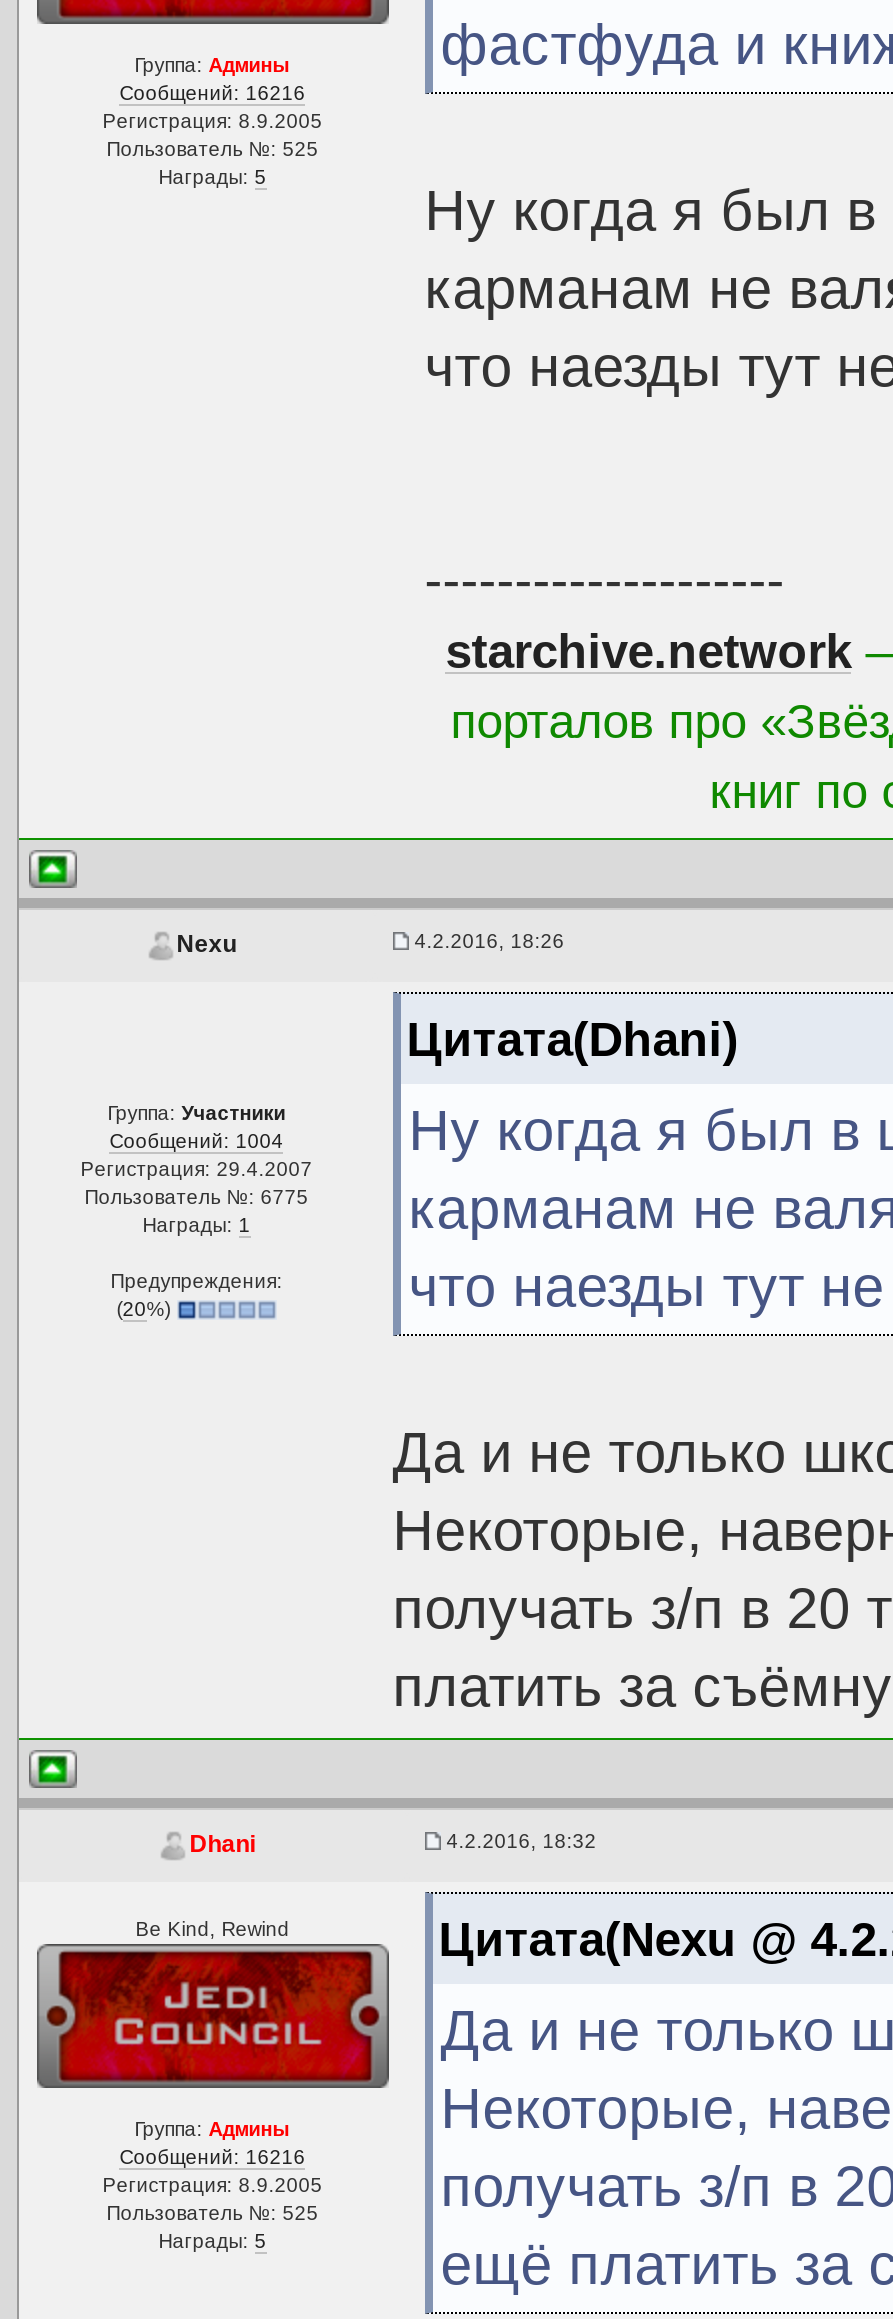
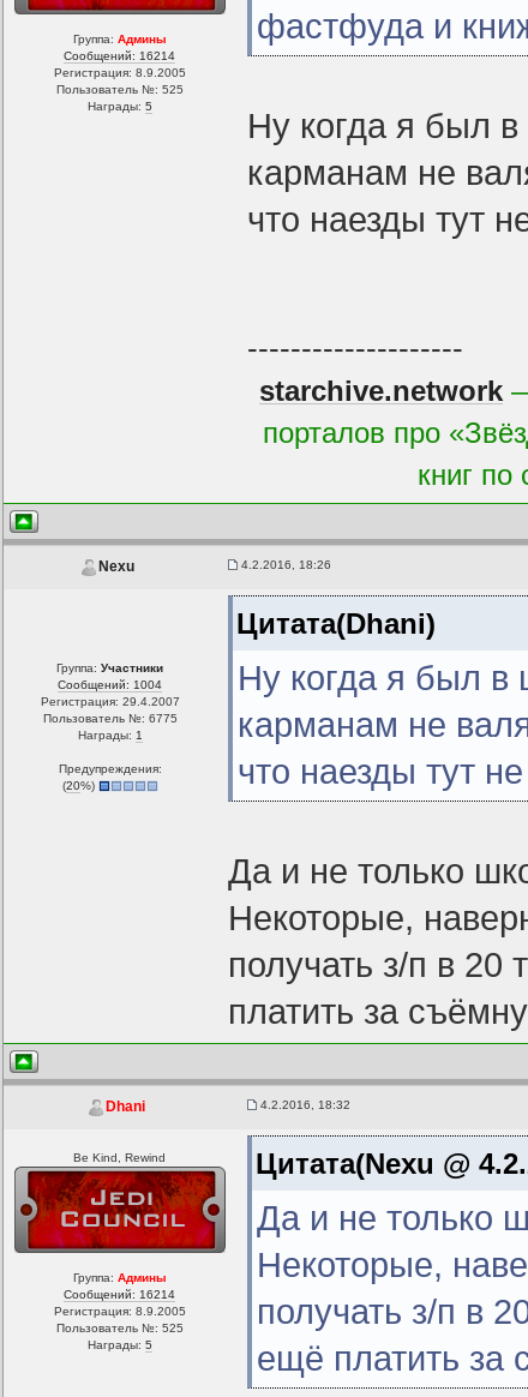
- Сообщений: 16216
+ Сообщений: 16214

- Сообщений: 16216
+ Сообщений: 16214
